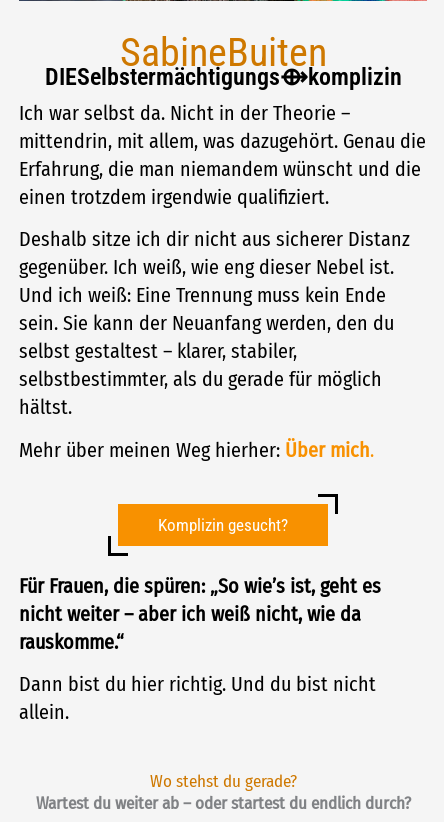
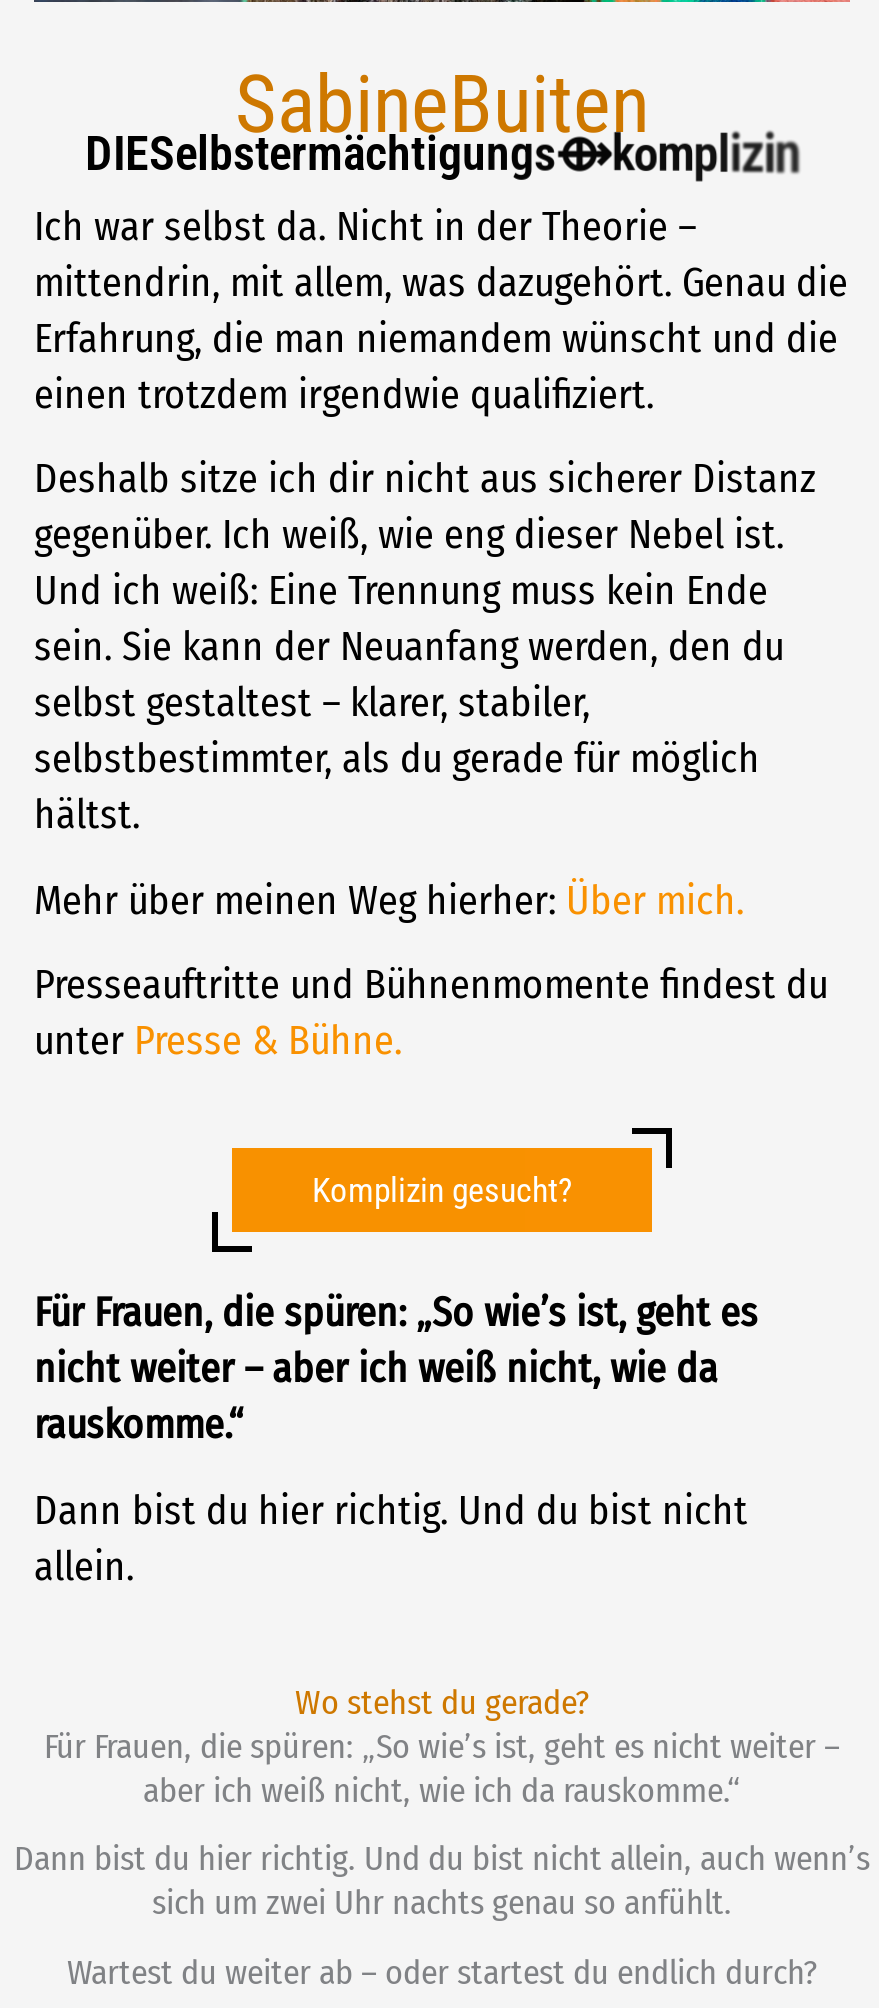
+ Presseauftritte und Bühnenmomente findest du
+ unter Presse & Bühne.

+ Für Frauen, die spüren: „So wie’s ist, geht es nicht weiter –
+ aber ich weiß nicht, wie ich da rauskomme.“
+ Dann bist du hier richtig. Und du bist nicht allein, auch wenn’s
+ sich um zwei Uhr nachts genau so anfühlt.
